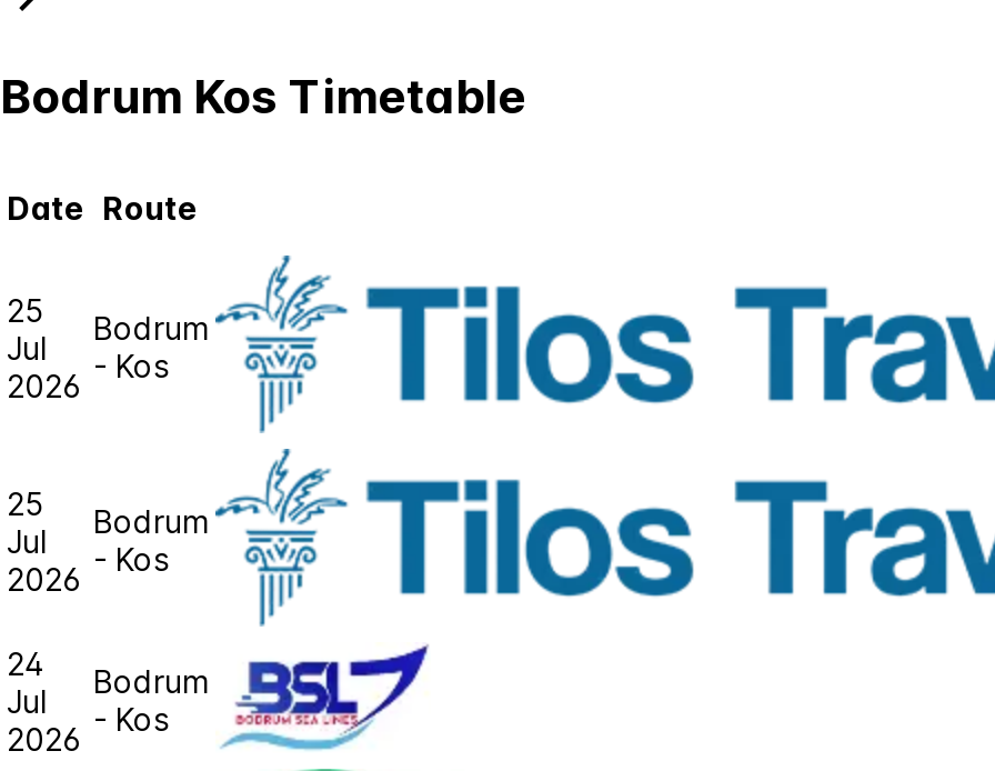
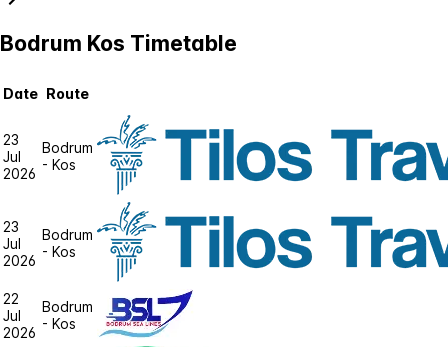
- 25 Bodrum
+ 23 Bodrum

- 25 Bodrum
+ 23 Bodrum

- 24 Bodrum
+ 22 Bodrum
